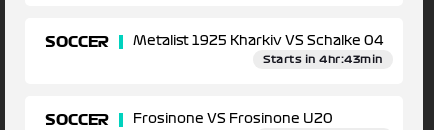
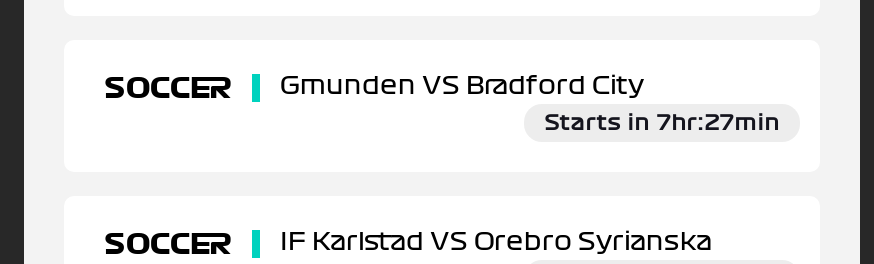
- Metalist 1925 Kharkiv VS Schalke 04
+ Gmunden VS Bradford City

- Starts in 4hr:43min
+ Starts in 7hr:27min

- Frosinone VS Frosinone U20
+ IF Karlstad VS Orebro Syrianska
